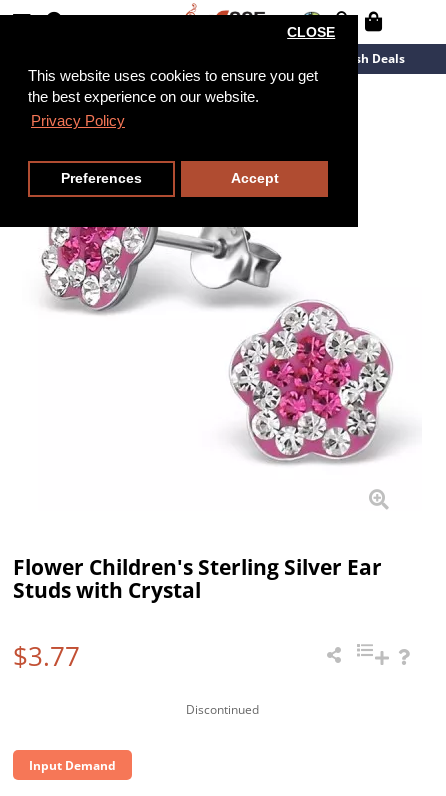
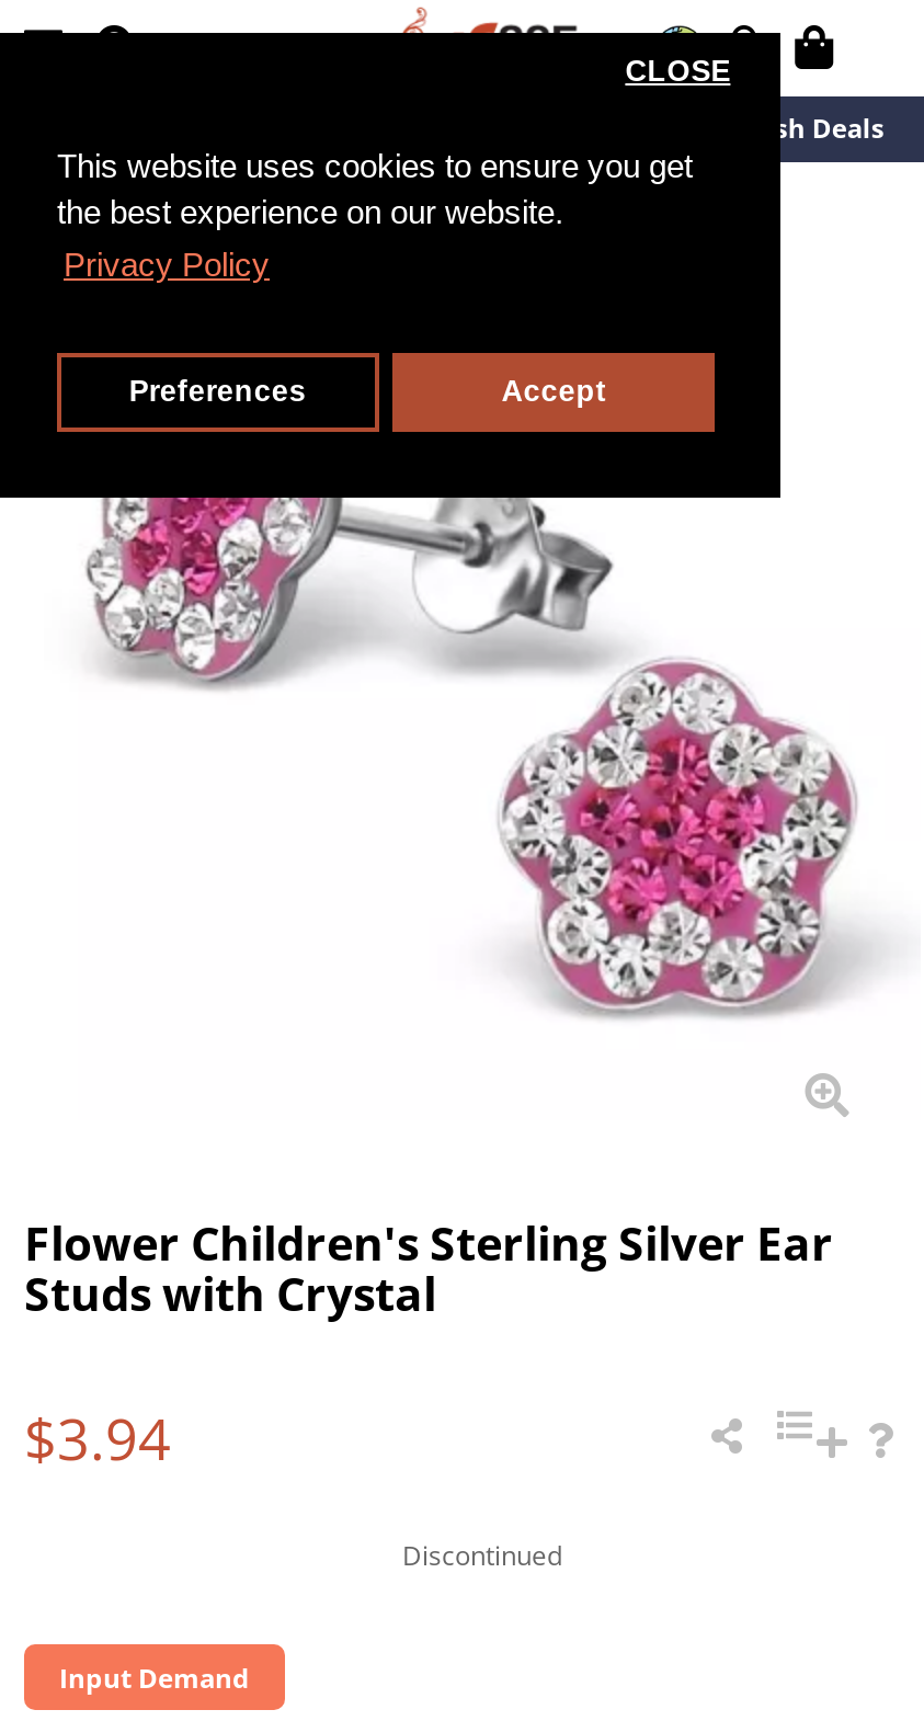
- $3.77
+ $3.94
